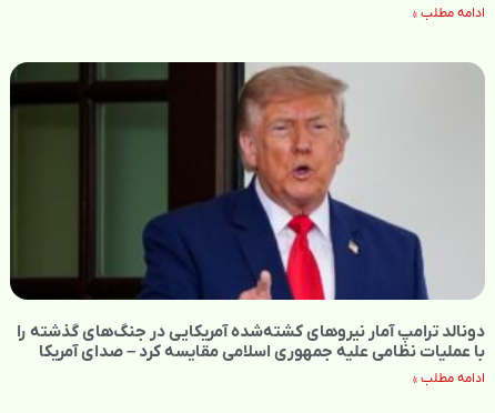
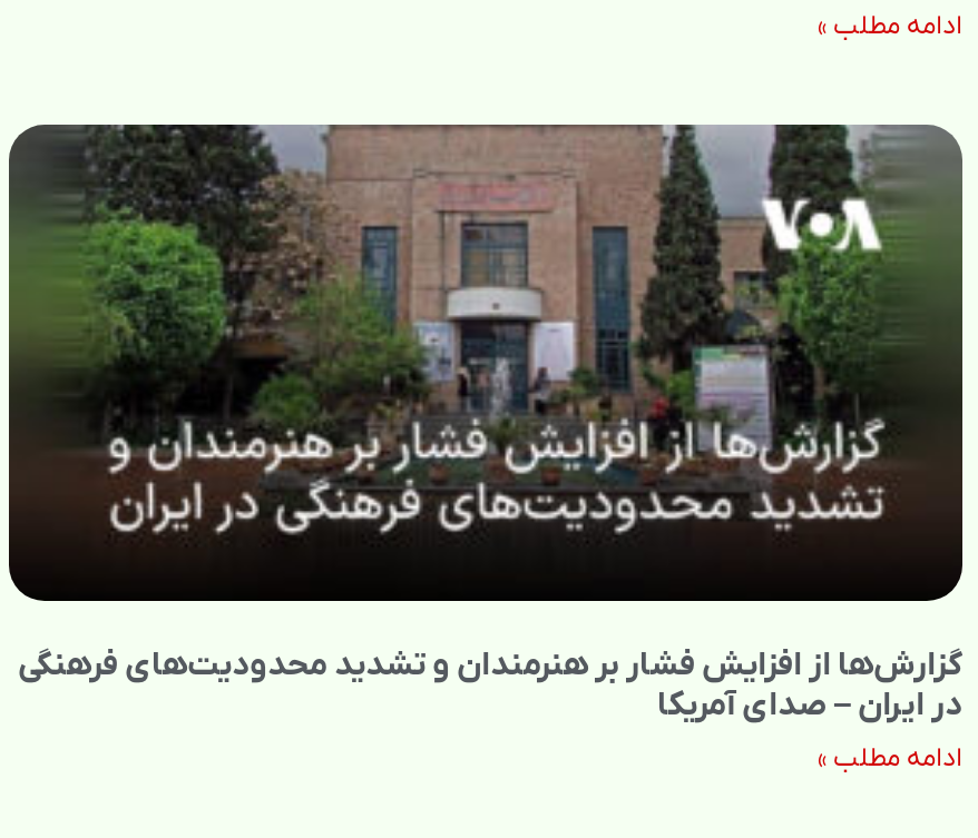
- [image]
- دونالد ترامپ آمار نیروهای کشته‌شده آمریکایی در جنگ‌های گذشته را
- با عملیات نظامی علیه جمهوری اسلامی مقایسه کرد – صدای آمریکا
+ [image]
+ گزارش‌ها از افزایش فشار بر هنرمندان و تشدید محدودیت‌های فرهنگی
+ در ایران – صدای آمریکا
